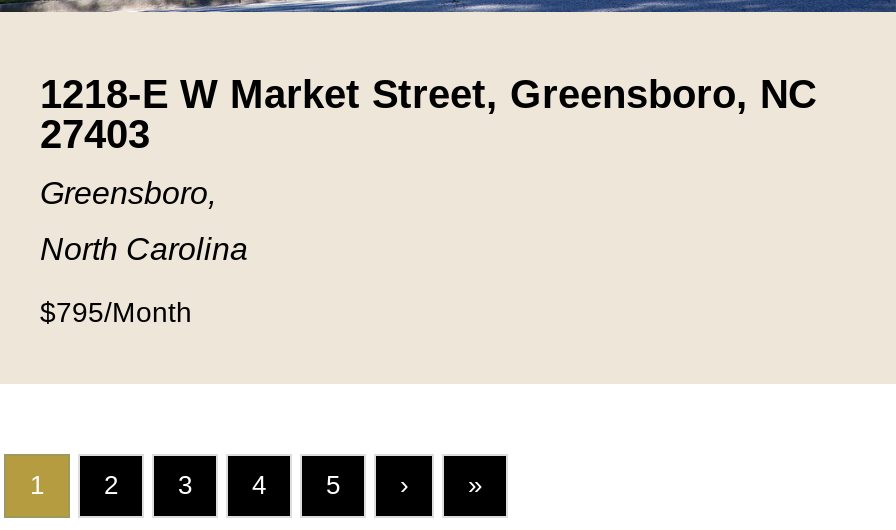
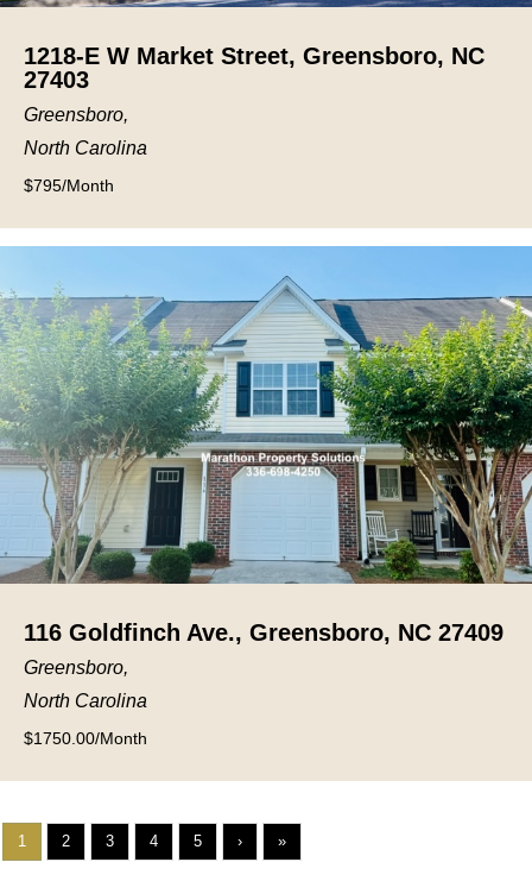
+ [image]
+ 116 Goldfinch Ave., Greensboro, NC 27409
+ Greensboro
+ North Carolina
+ 1750.00 Month
